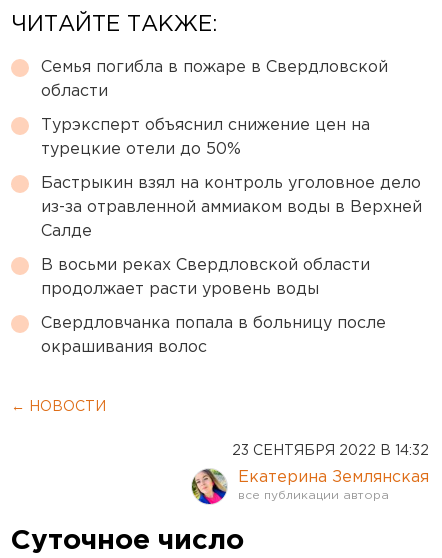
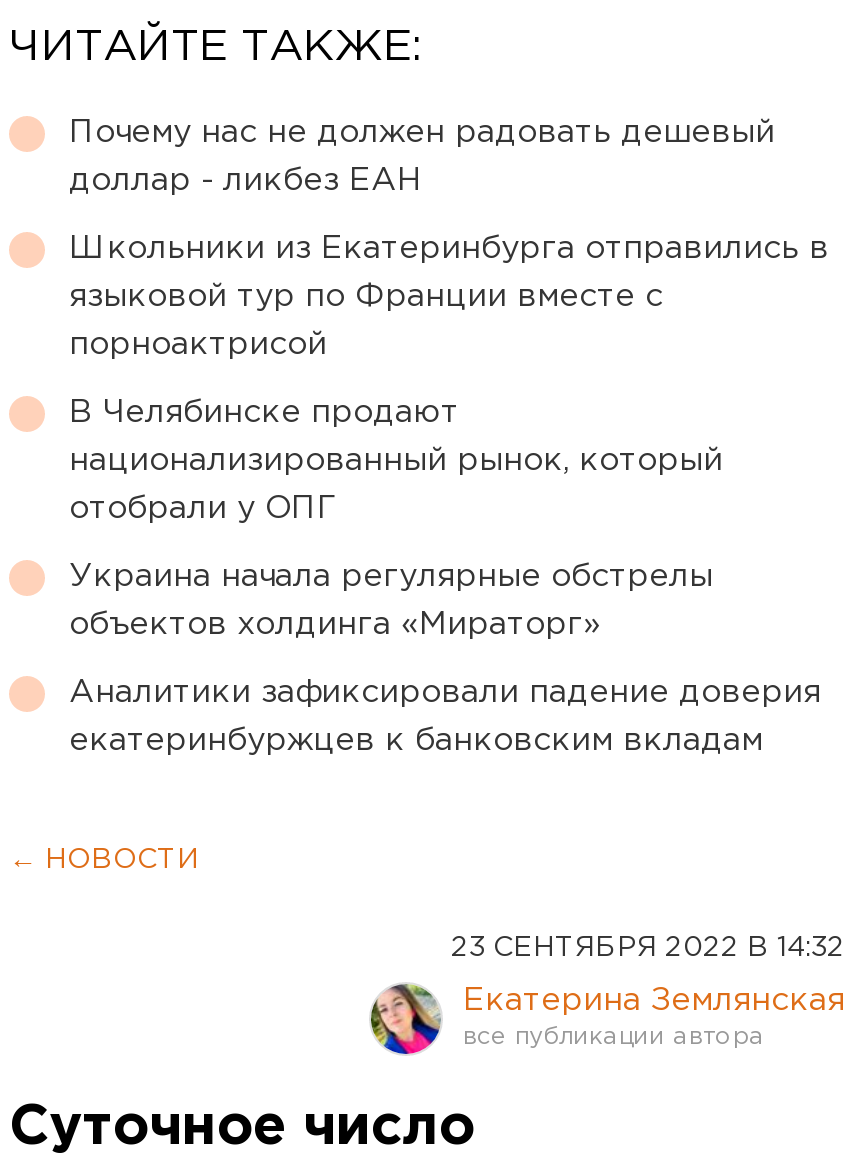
- Семья погибла в пожаре в Свердловской
- области
- Турэксперт объяснил снижение цен на
- турецкие отели до 50%
- Бастрыкин взял на контроль уголовное дело
- из-за отравленной аммиаком воды в Верхней
- Салде
- В восьми реках Свердловской области
- продолжает расти уровень воды
- Свердловчанка попала в больницу после
- окрашивания волос
+ Почему нас не должен радовать дешевый
+ доллар - ликбез ЕАН
+ Школьники из Екатеринбурга отправились в
+ языковой тур по Франции вместе с
+ порноактрисой
+ В Челябинске продают
+ национализированный рынок, который
+ отобрали у ОПГ
+ Украина начала регулярные обстрелы
+ объектов холдинга «Мираторг»
+ Аналитики зафиксировали падение доверия
+ екатеринбуржцев к банковским вкладам
